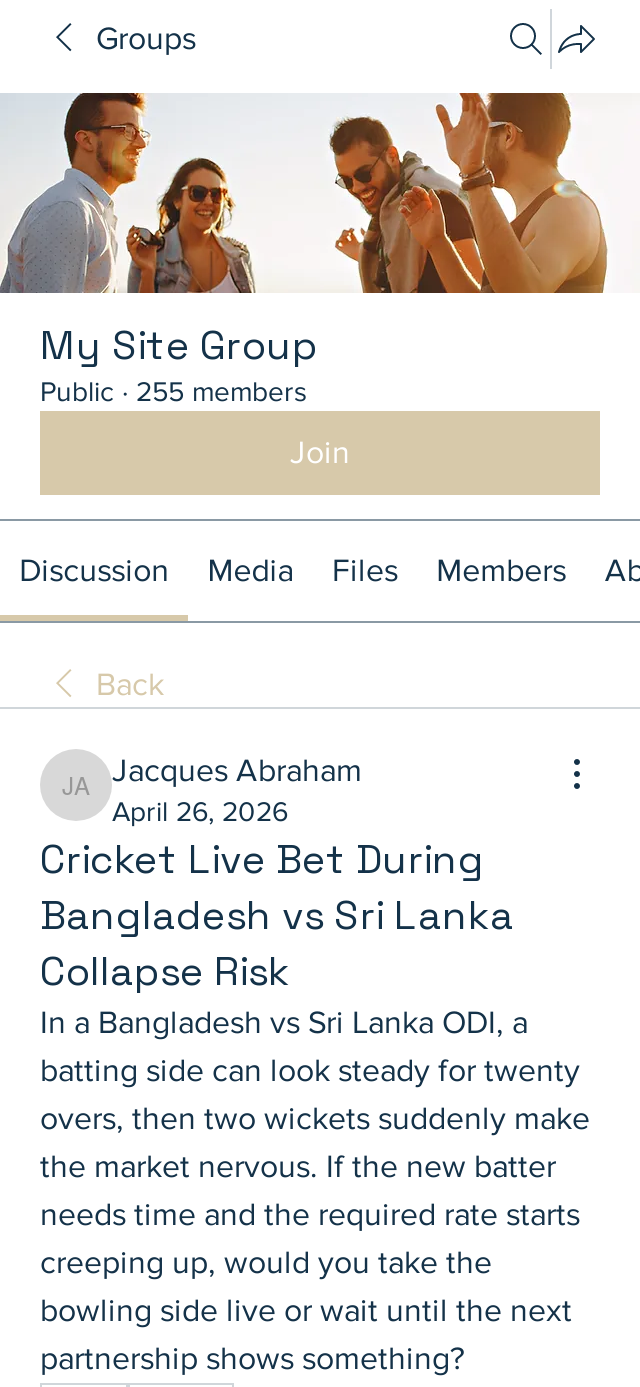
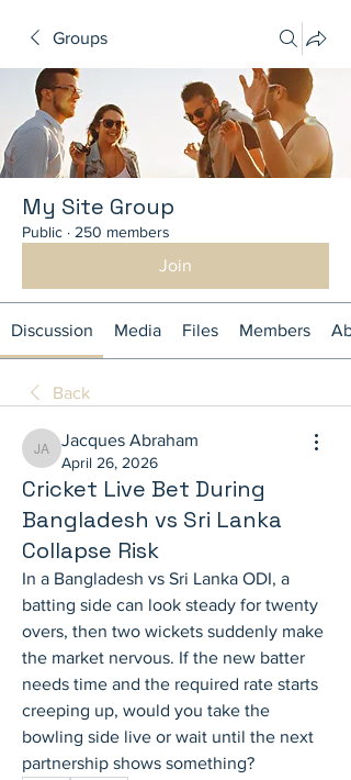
- Public · 255 members
+ Public · 250 members
